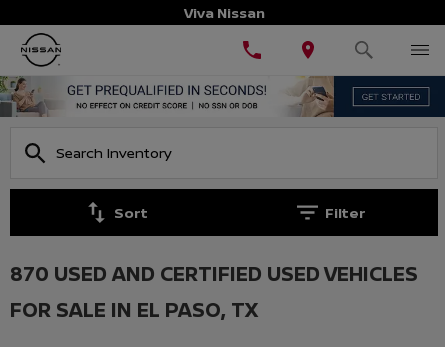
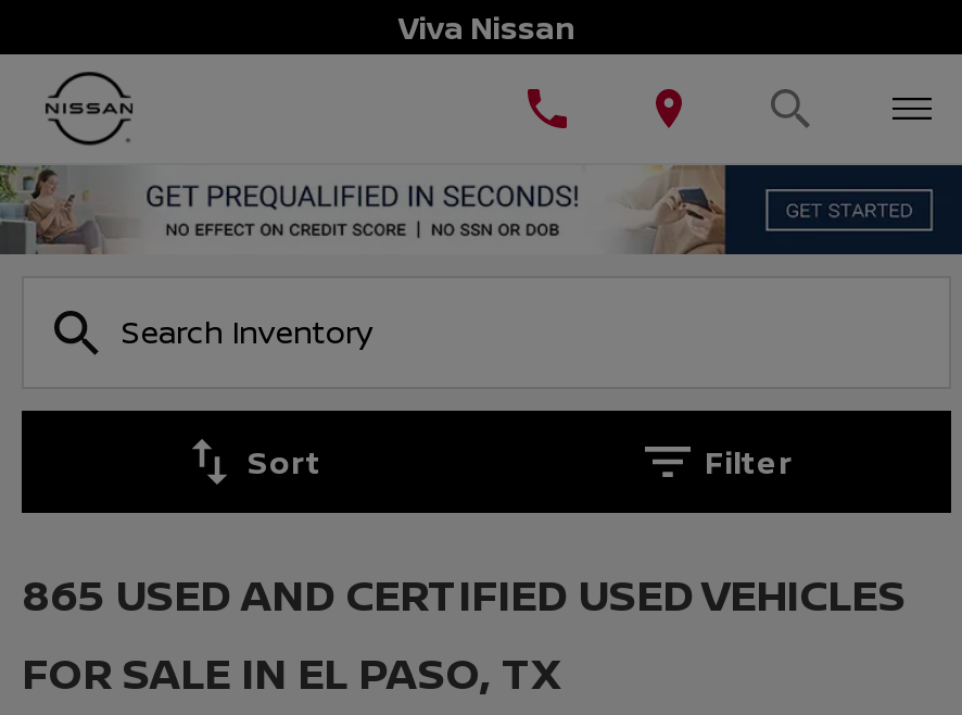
- 870 USED AND CERTIFIED USED VEHICLES
+ 865 USED AND CERTIFIED USED VEHICLES
